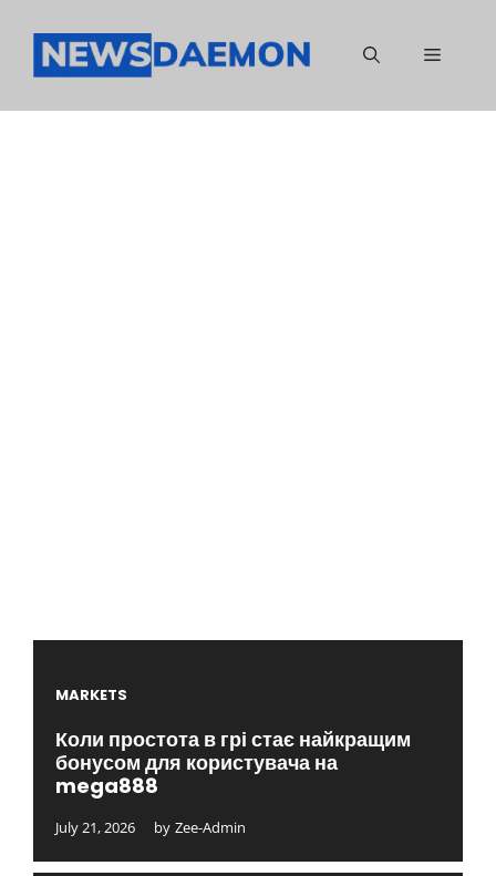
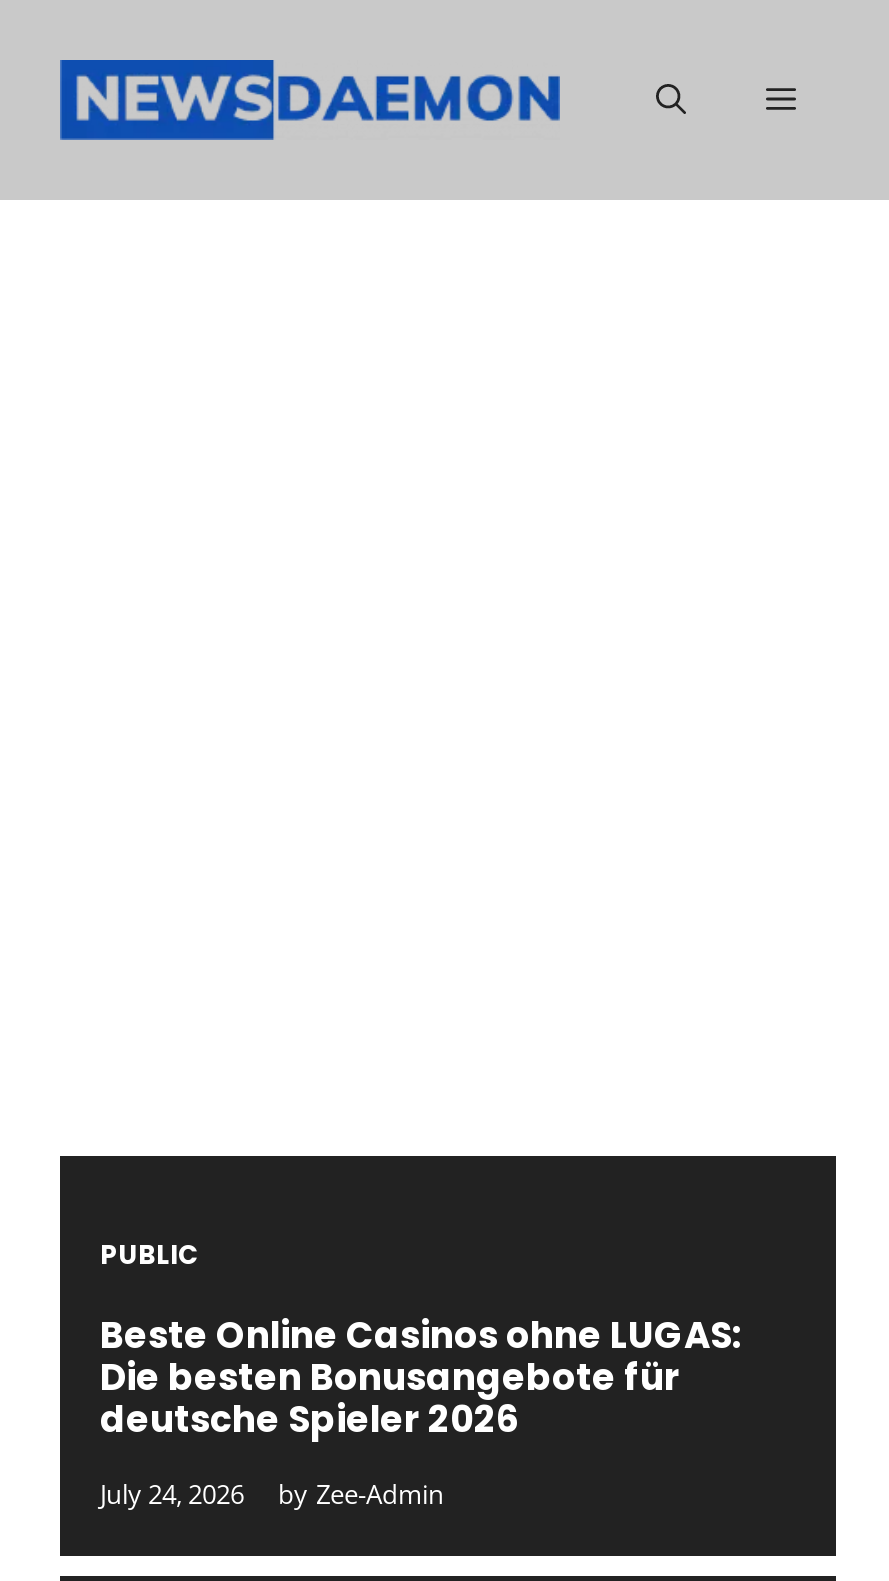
- MARKETS
+ PUBLIC

- Коли простота в грі стає найкращим
- бонусом для користувача на
- mega888
+ Beste Online Casinos ohne LUGAS:
+ Die besten Bonusangebote für
+ deutsche Spieler 2026

- July 21, 2026 by Zee-Admin
+ July 24, 2026 by Zee-Admin
